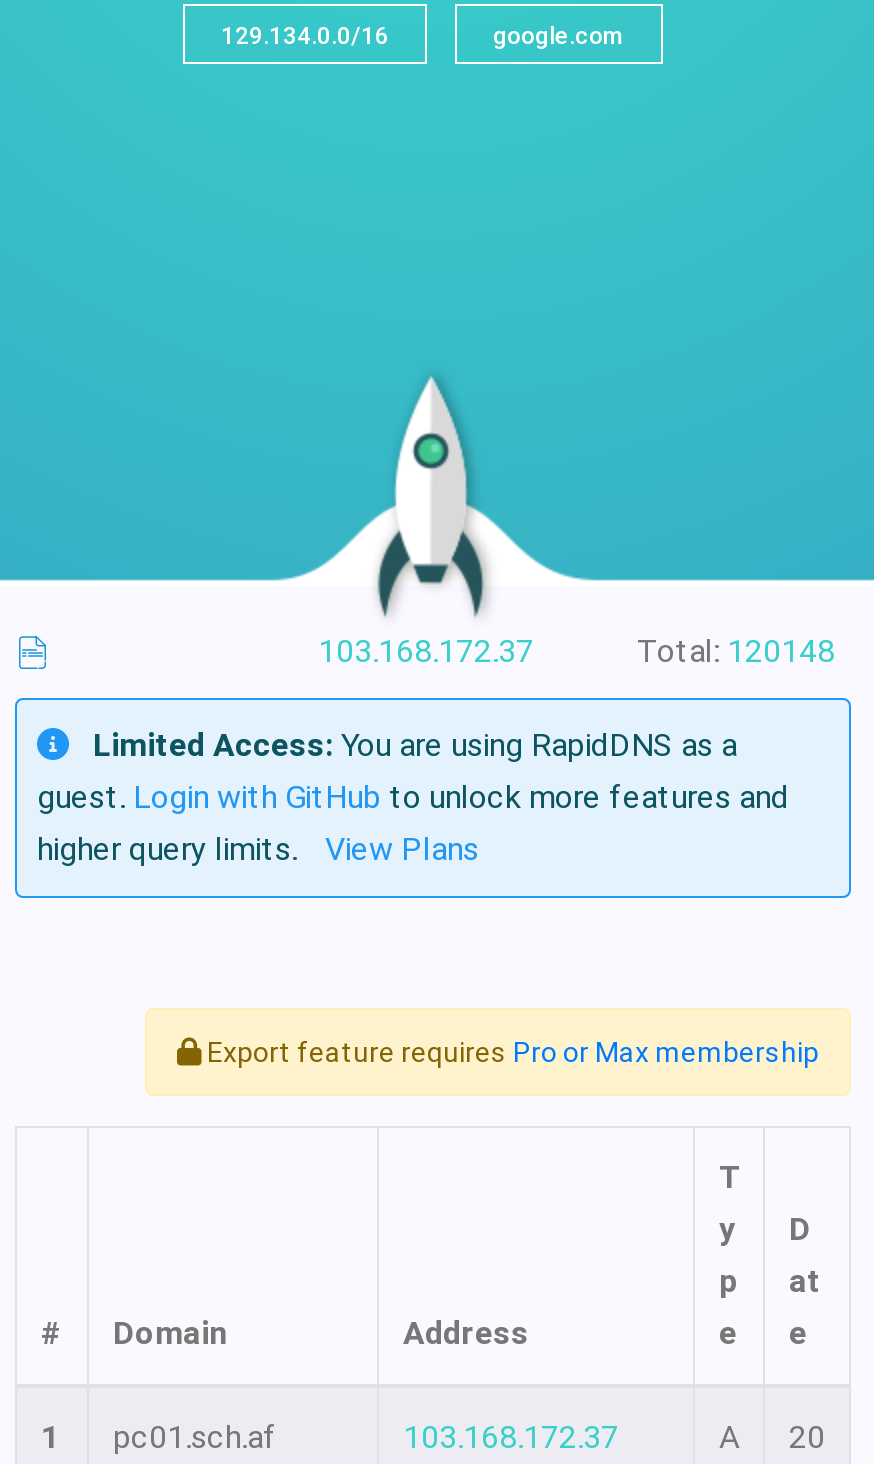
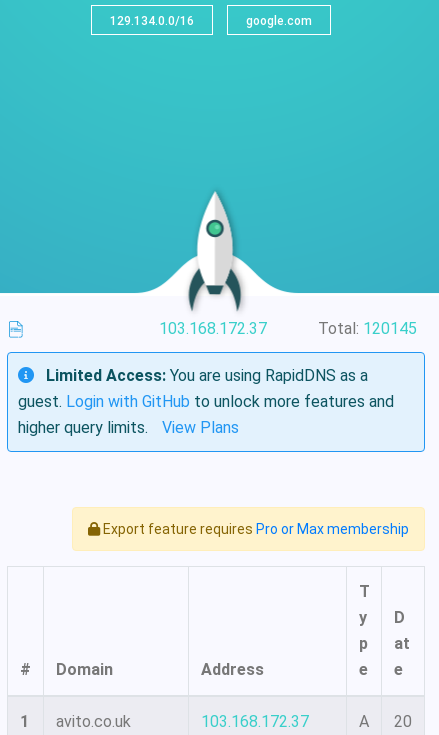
- Total: 120148
+ Total: 120145

- pc01.sch.af
+ avito.co.uk
